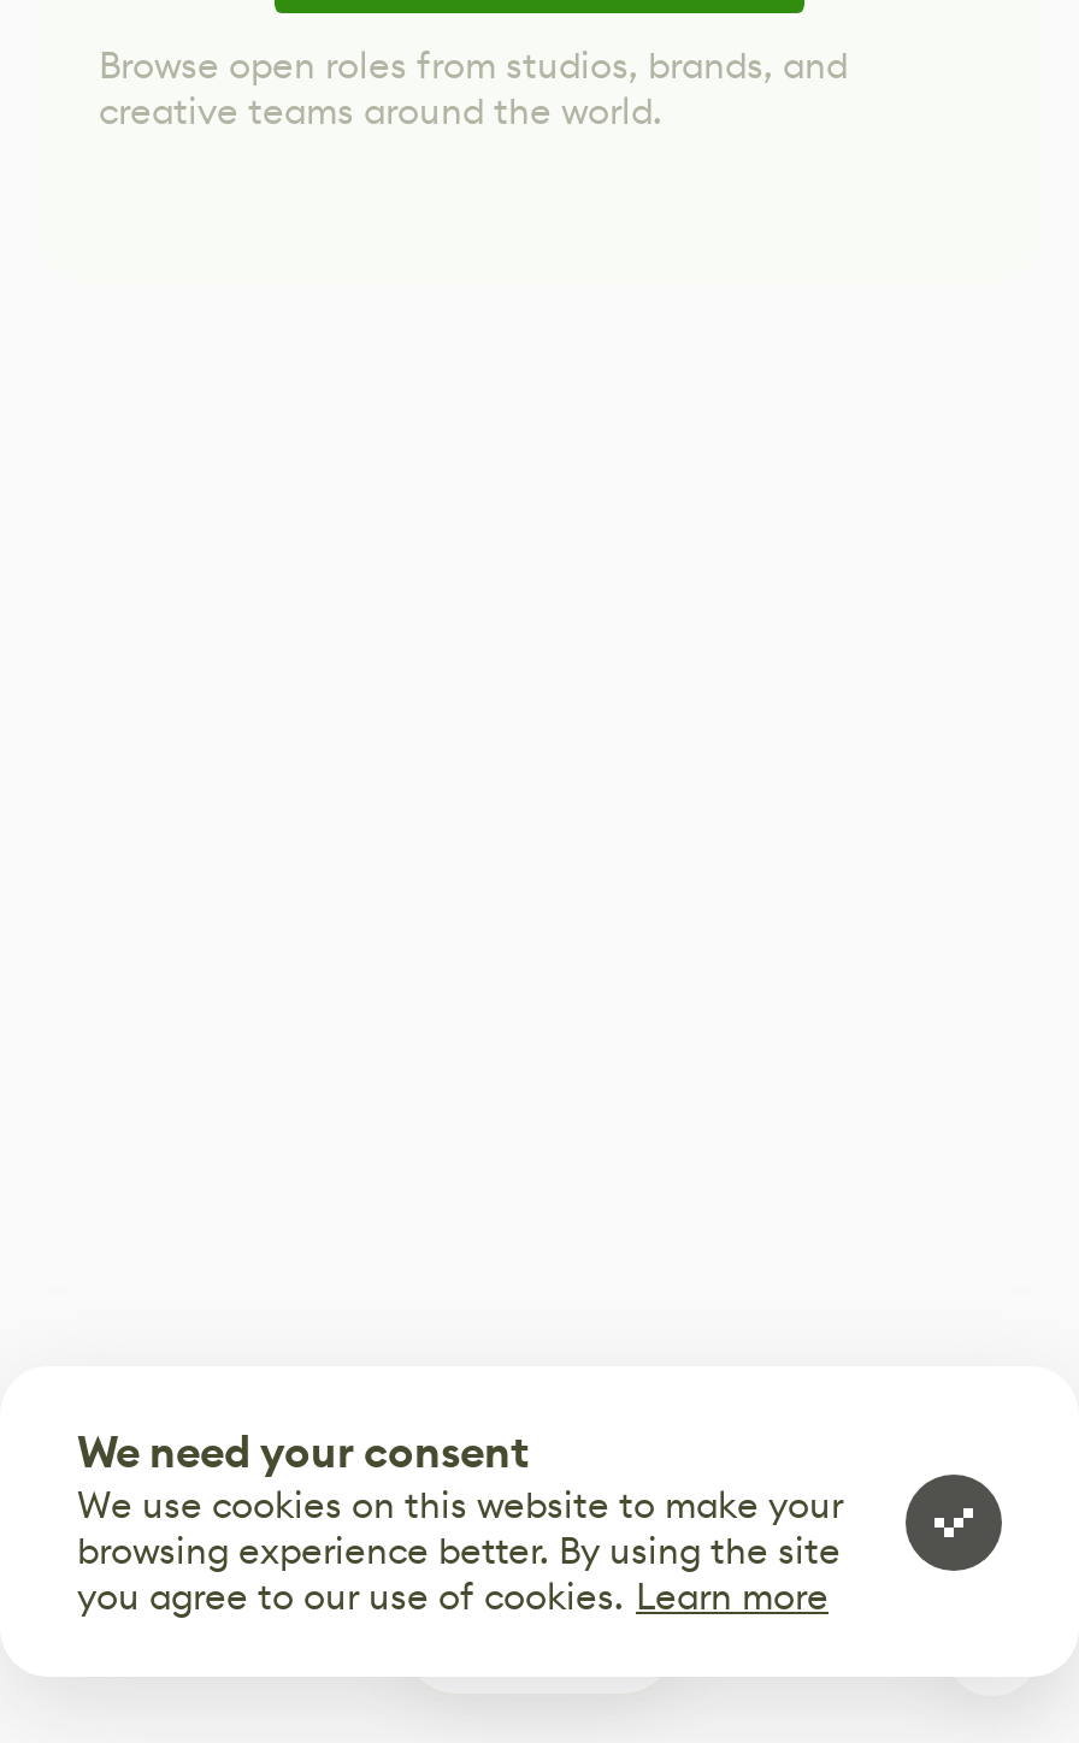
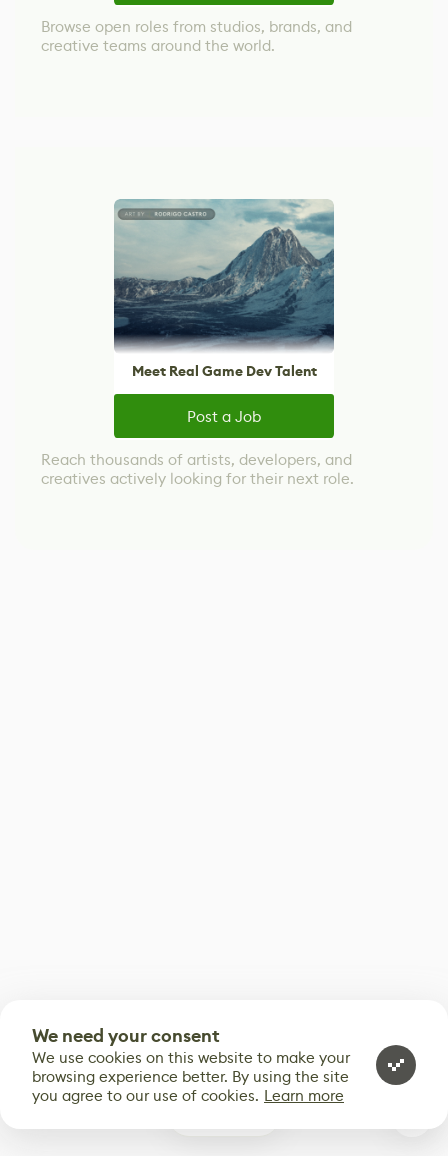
+ [image]
+ Meet Real Game Dev Talent
+ Post a Job
+ Reach thousands of artists, developers, and
+ creatives actively looking for their next role.
